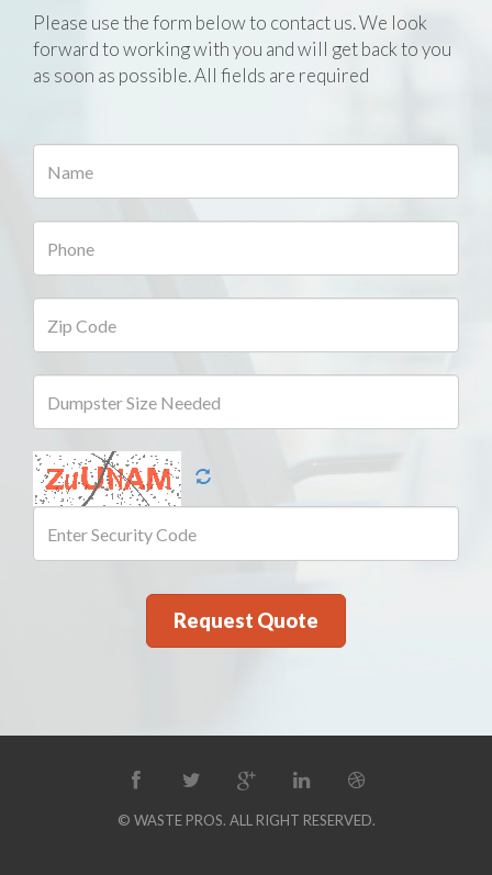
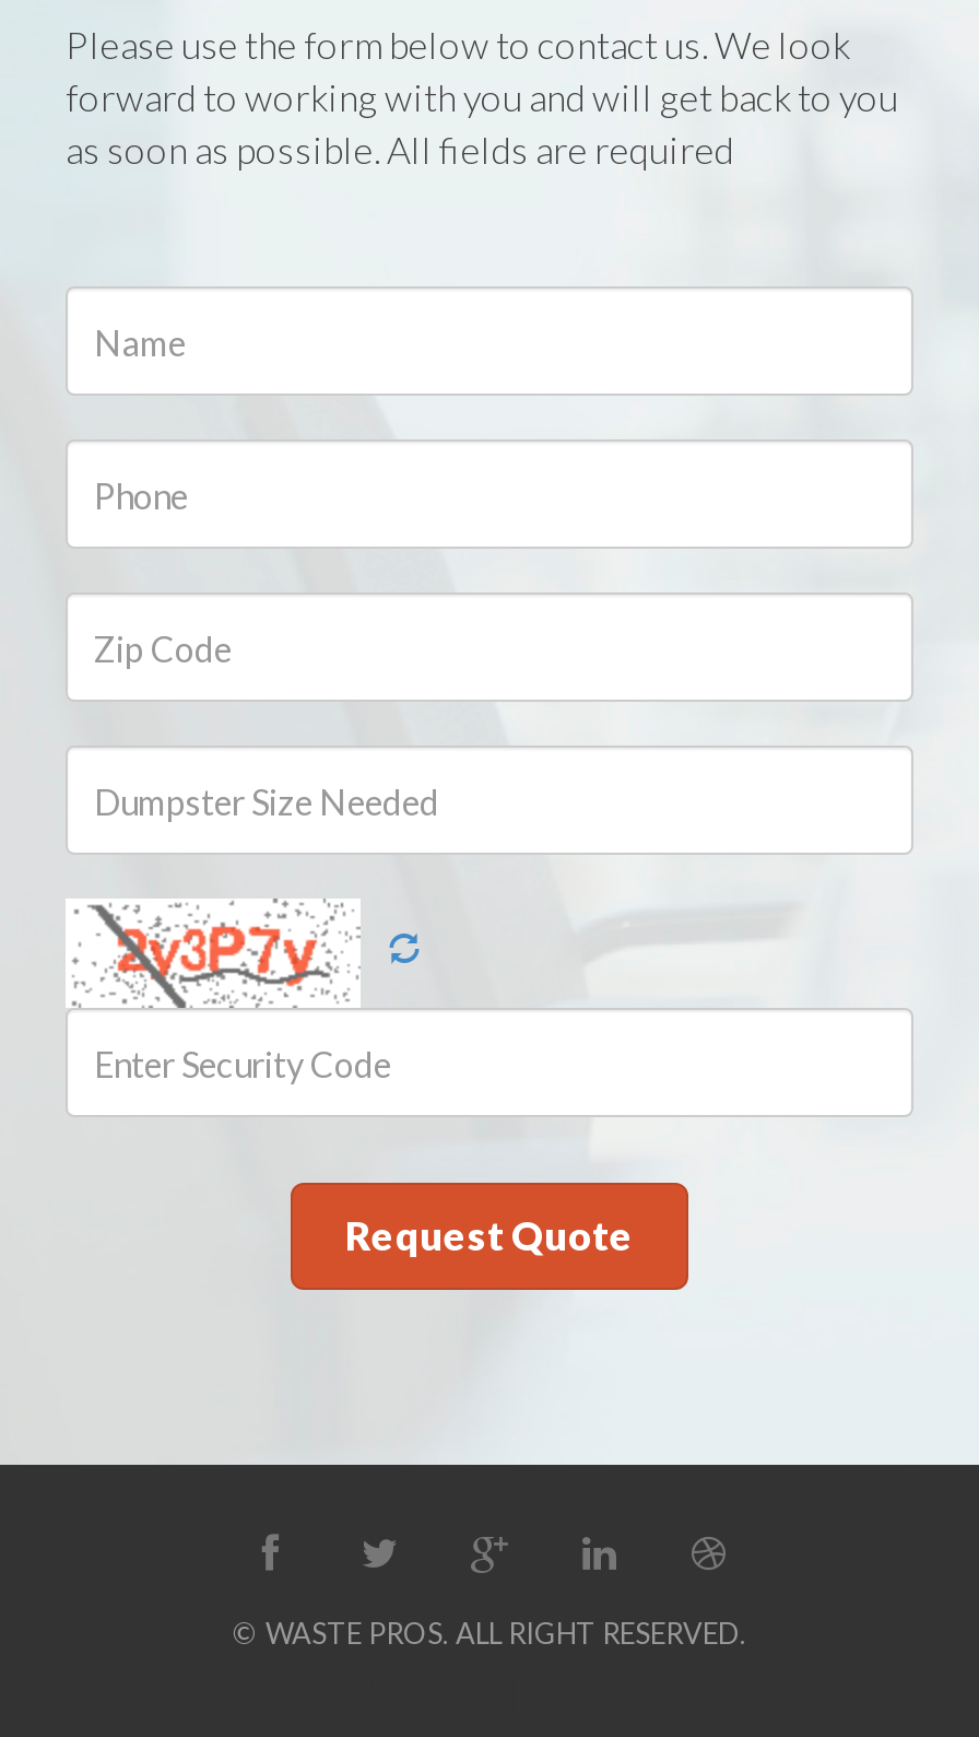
- [image]
+ [image]
